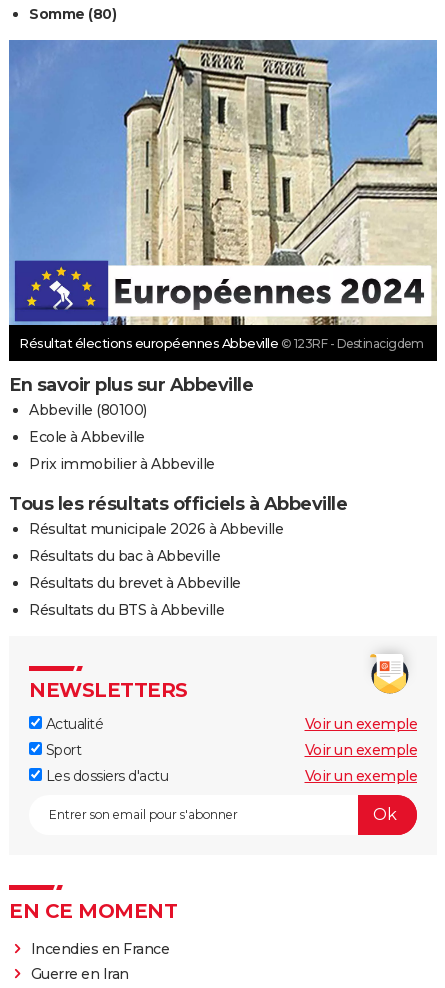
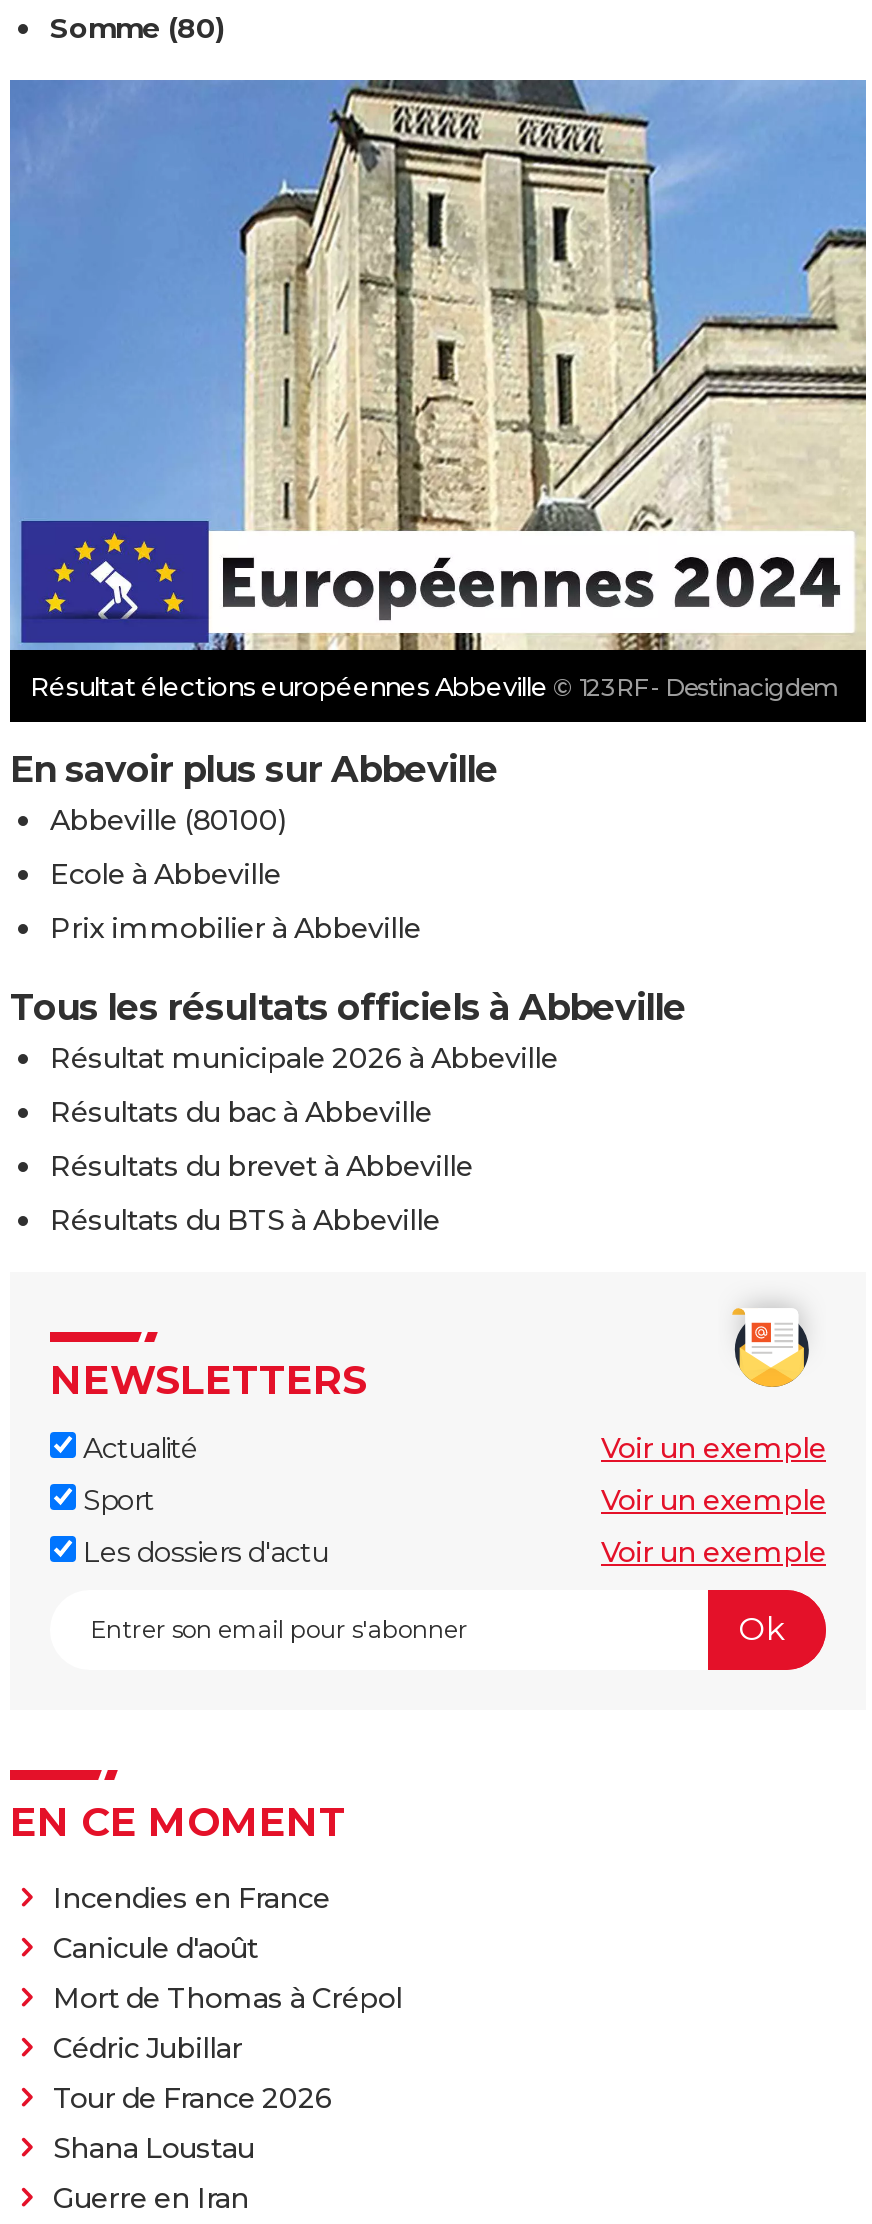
+ Canicule d'août
+ Mort de Thomas à Crépol
+ Cédric Jubillar
+ Tour de France 2026
+ Shana Loustau
